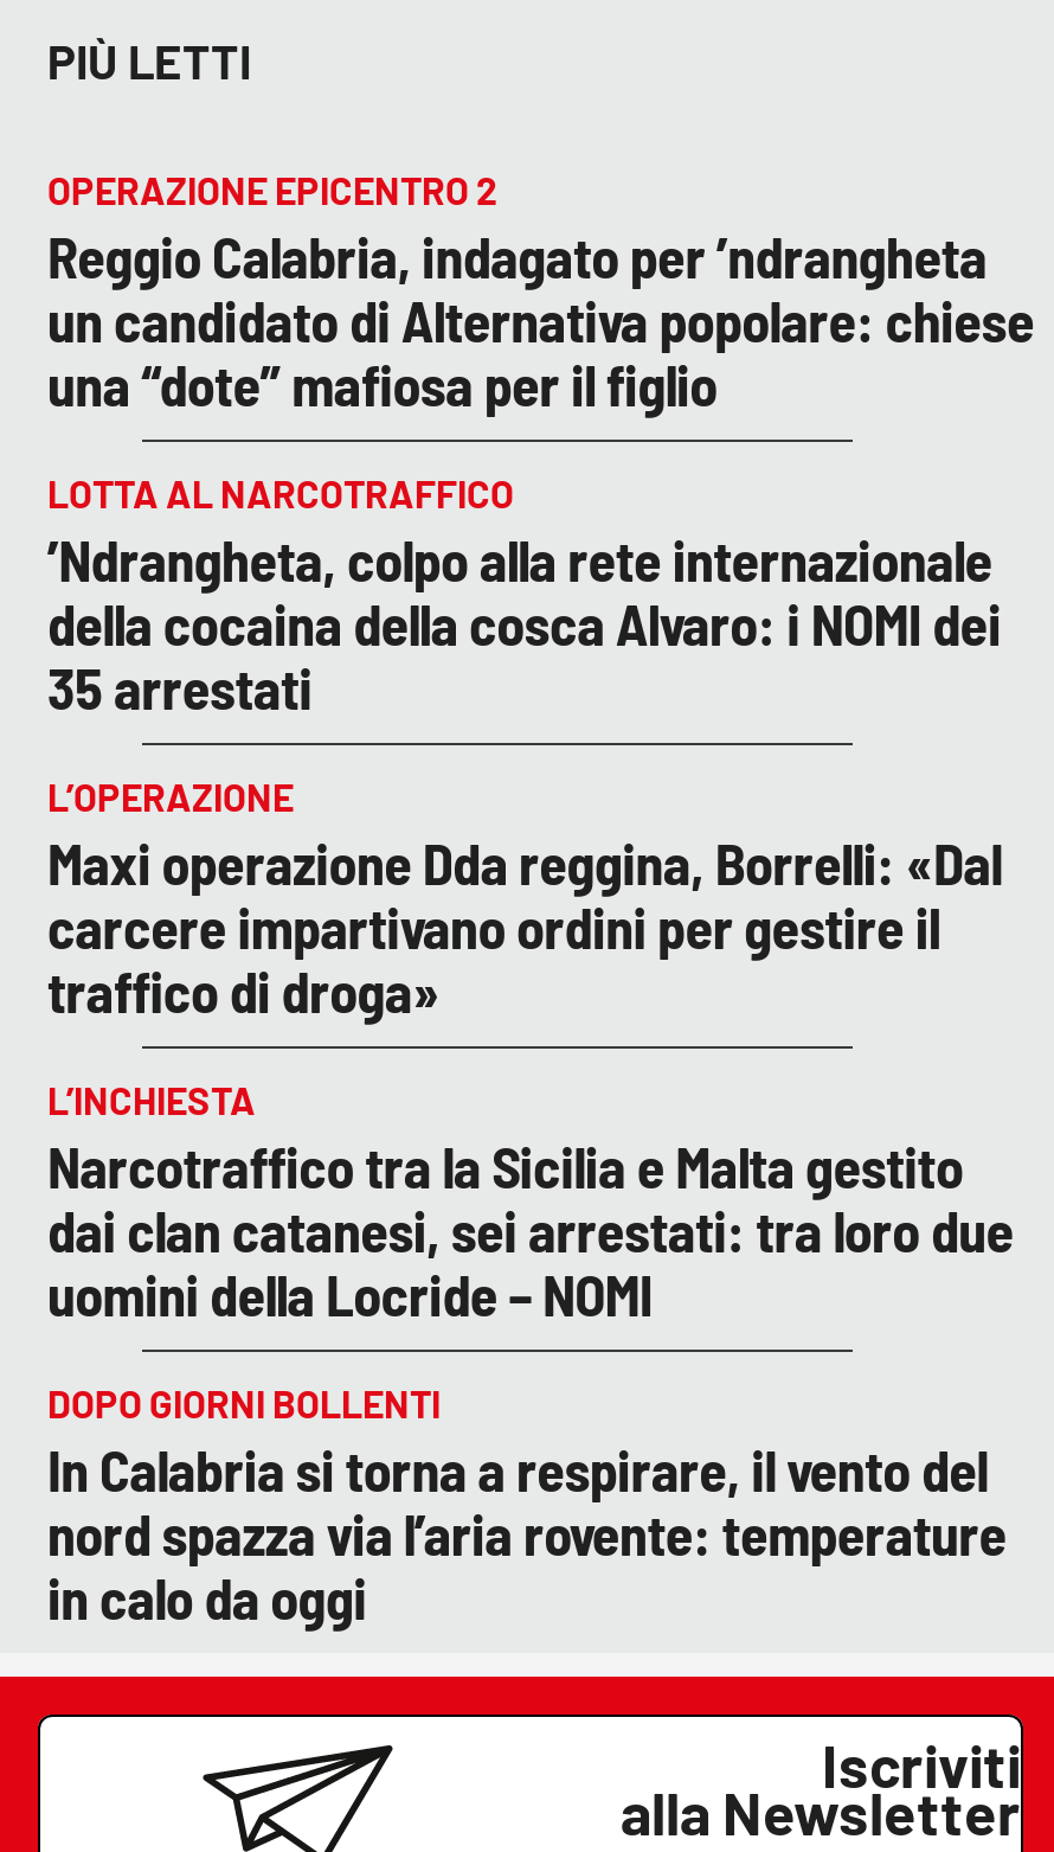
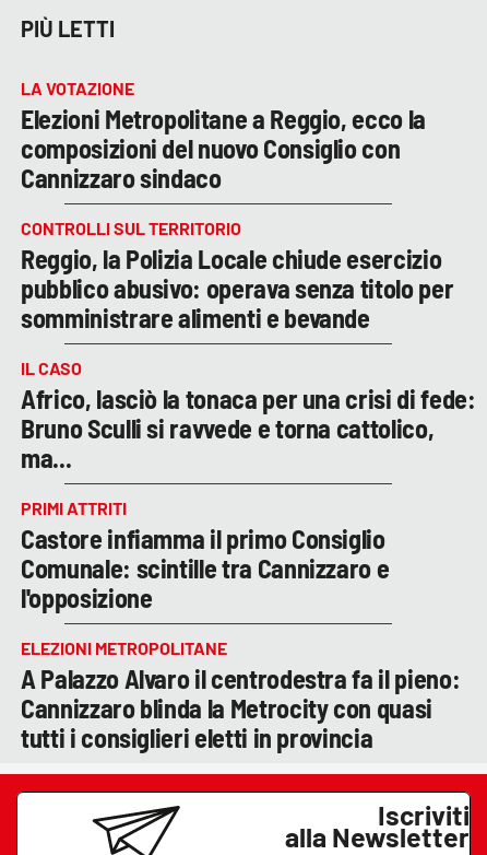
- OPERAZIONE EPICENTRO 2
- Reggio Calabria, indagato per ’ndrangheta
- un candidato di Alternativa popolare: chiese
- una “dote” mafiosa per il figlio
+ LA VOTAZIONE
+ Elezioni Metropolitane a Reggio, ecco la
+ composizioni del nuovo Consiglio con
+ Cannizzaro sindaco

- LOTTA AL NARCOTRAFFICO
- ’Ndrangheta, colpo alla rete internazionale
- della cocaina della cosca Alvaro: i NOMI dei
- 35 arrestati
+ CONTROLLI SUL TERRITORIO
+ Reggio, la Polizia Locale chiude esercizio
+ pubblico abusivo: operava senza titolo per
+ somministrare alimenti e bevande

- L’OPERAZIONE
- Maxi operazione Dda reggina, Borrelli: «Dal
- carcere impartivano ordini per gestire il
- traffico di droga»
+ IL CASO
+ Africo, lasciò la tonaca per una crisi di fede:
+ Bruno Sculli si ravvede e torna cattolico,
+ ma...

- L’INCHIESTA
- Narcotraffico tra la Sicilia e Malta gestito
- dai clan catanesi, sei arrestati: tra loro due
- uomini della Locride – NOMI
+ PRIMI ATTRITI
+ Castore infiamma il primo Consiglio
+ Comunale: scintille tra Cannizzaro e
+ l'opposizione

- DOPO GIORNI BOLLENTI
- In Calabria si torna a respirare, il vento del
- nord spazza via l’aria rovente: temperature
- in calo da oggi
+ ELEZIONI METROPOLITANE
+ A Palazzo Alvaro il centrodestra fa il pieno:
+ Cannizzaro blinda la Metrocity con quasi
+ tutti i consiglieri eletti in provincia
